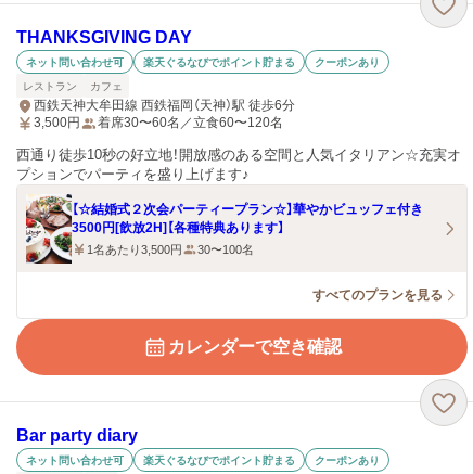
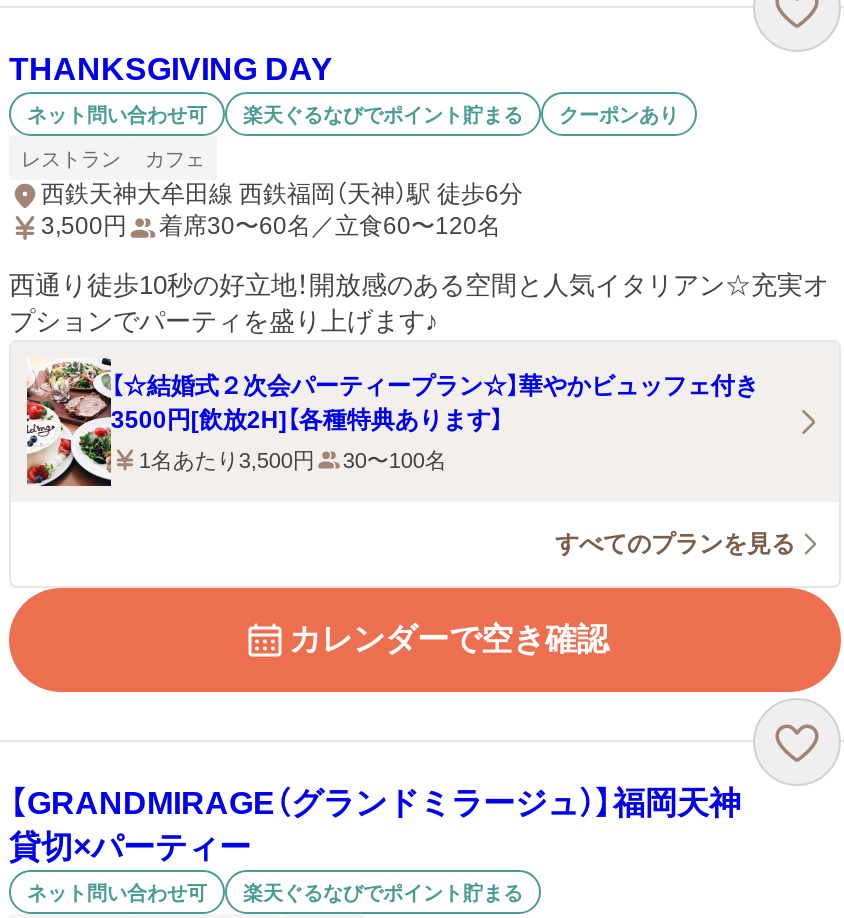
- Bar party diary
+ 【GRANDMIRAGE（グランドミラージュ）】福岡天神
+ 貸切×パーティー

- クーポンあり
